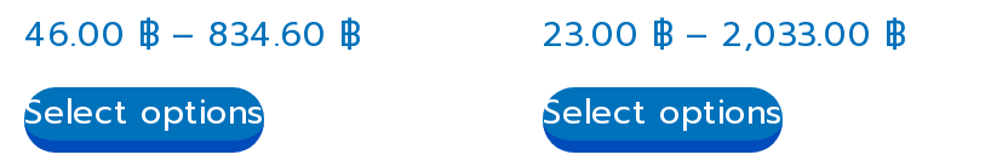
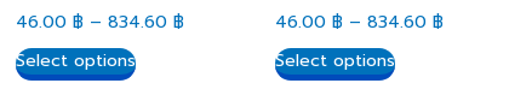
- 23.00฿ – 2,033.00฿
+ 46.00฿ – 834.60฿
